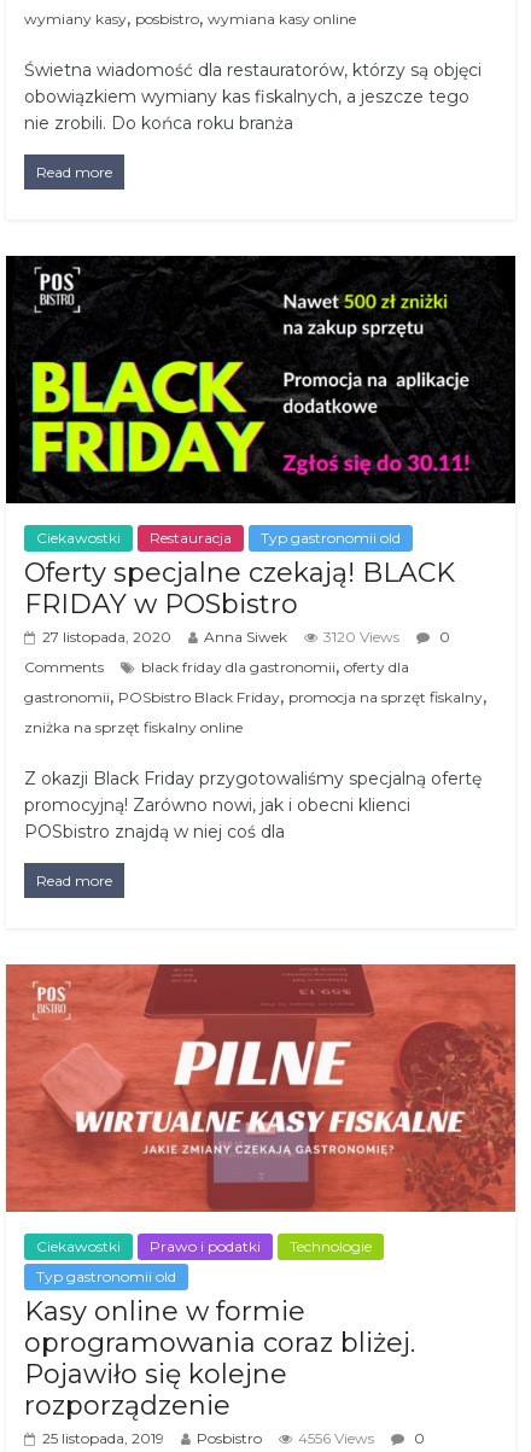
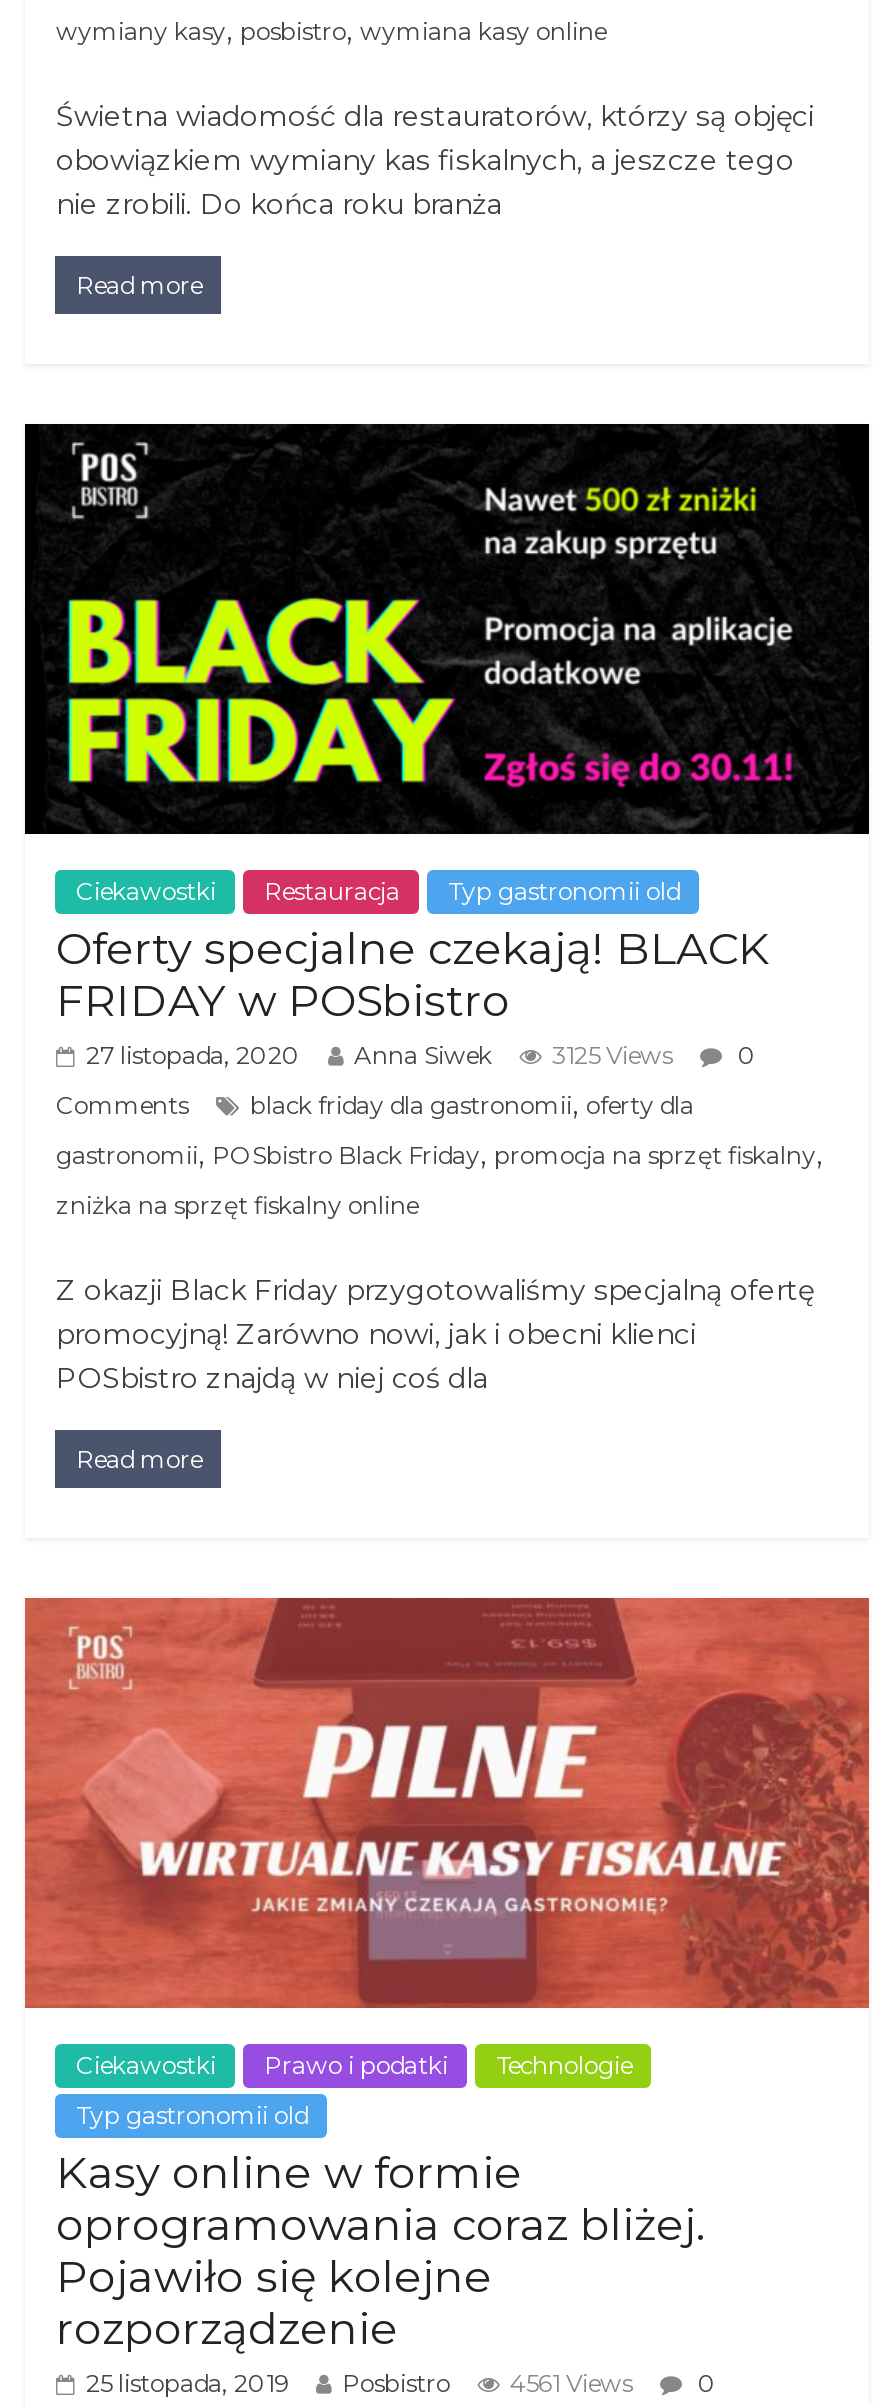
- 3120 Views
+ 3125 Views

- 4556 Views
+ 4561 Views
